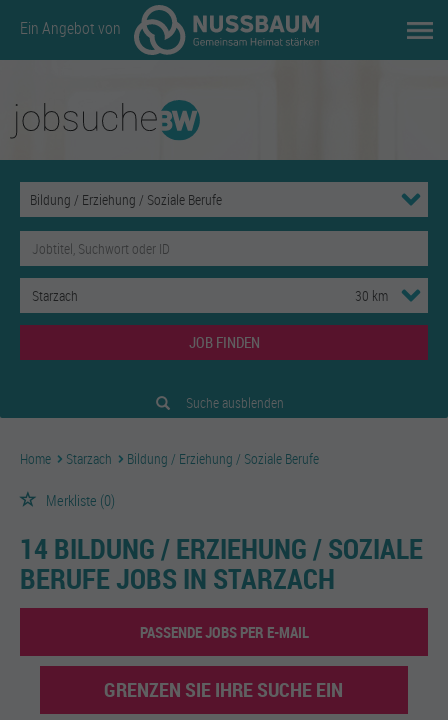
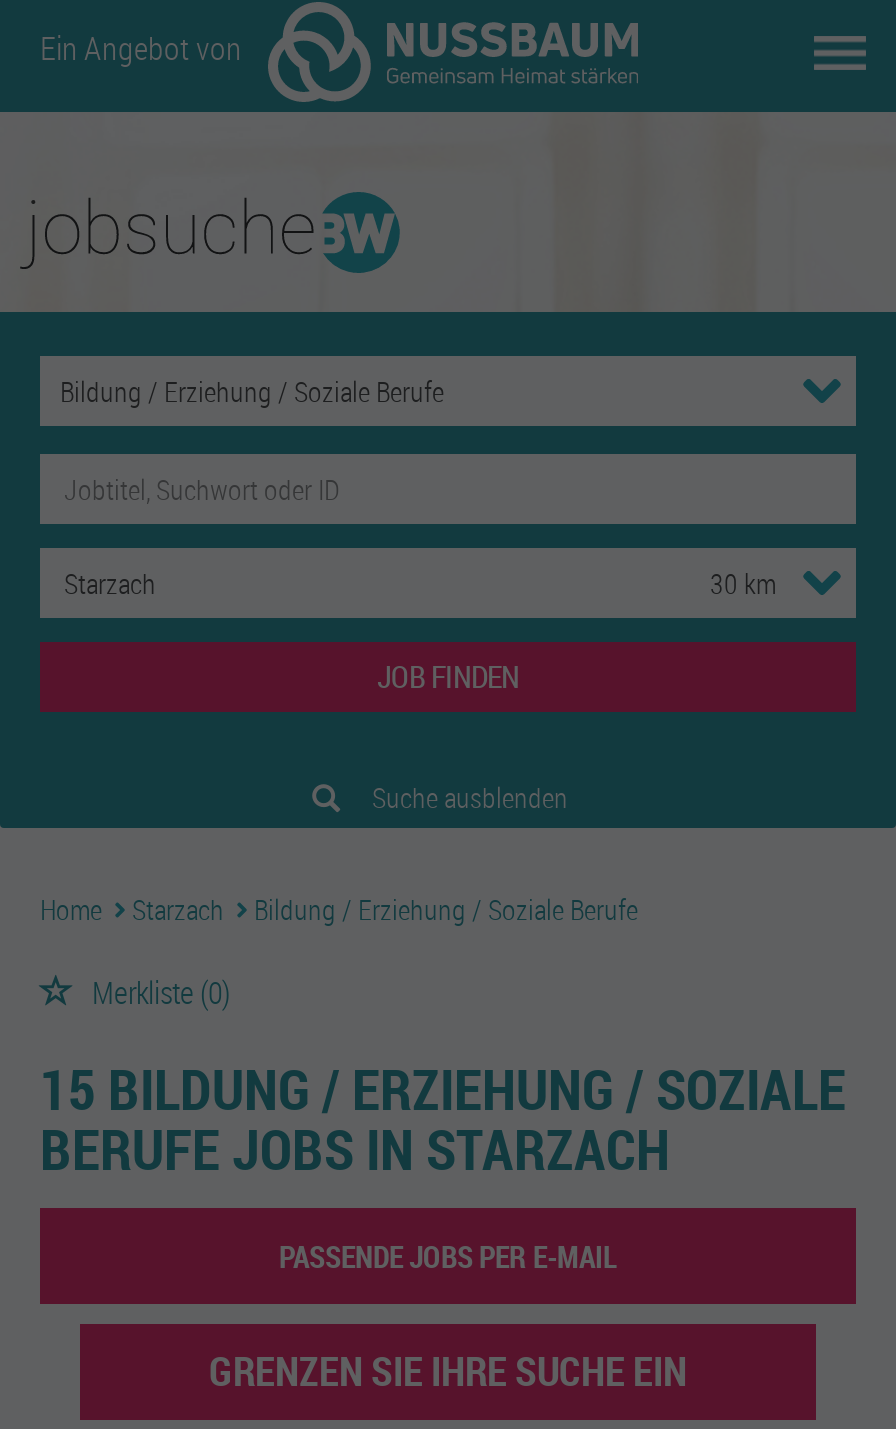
- 14 BILDUNG / ERZIEHUNG / SOZIALE
+ 15 BILDUNG / ERZIEHUNG / SOZIALE
